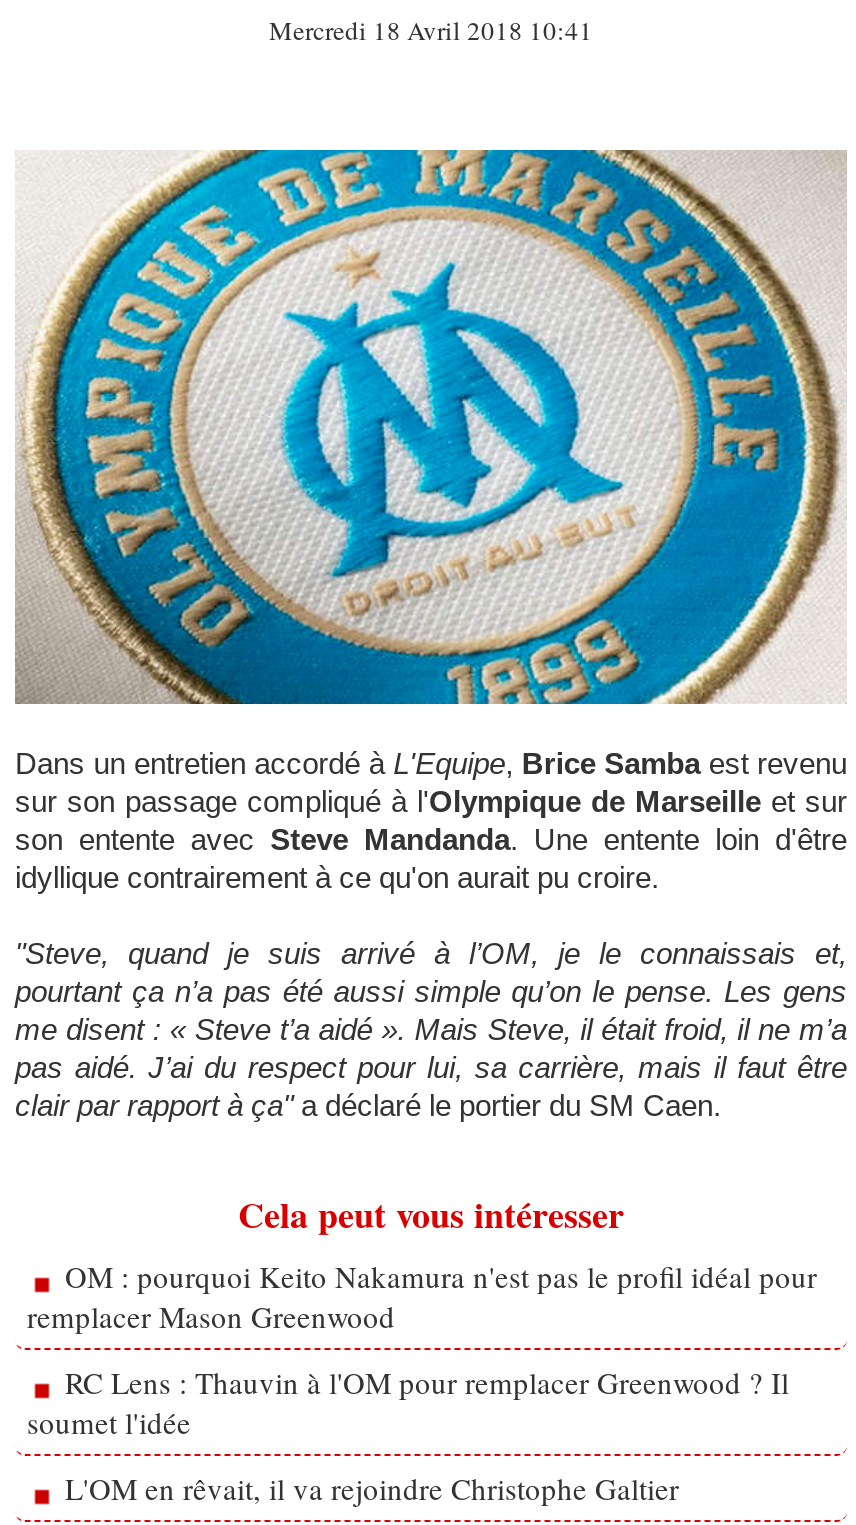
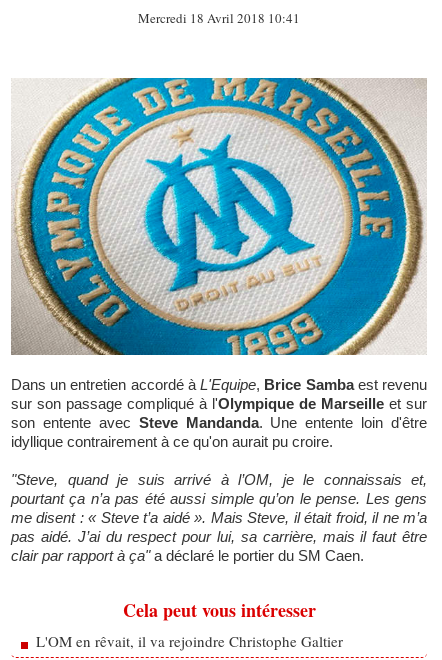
- OM : pourquoi Keito Nakamura n'est pas le profil idéal pour
- remplacer Mason Greenwood
- RC Lens : Thauvin à l'OM pour remplacer Greenwood ? Il
- soumet l'idée
